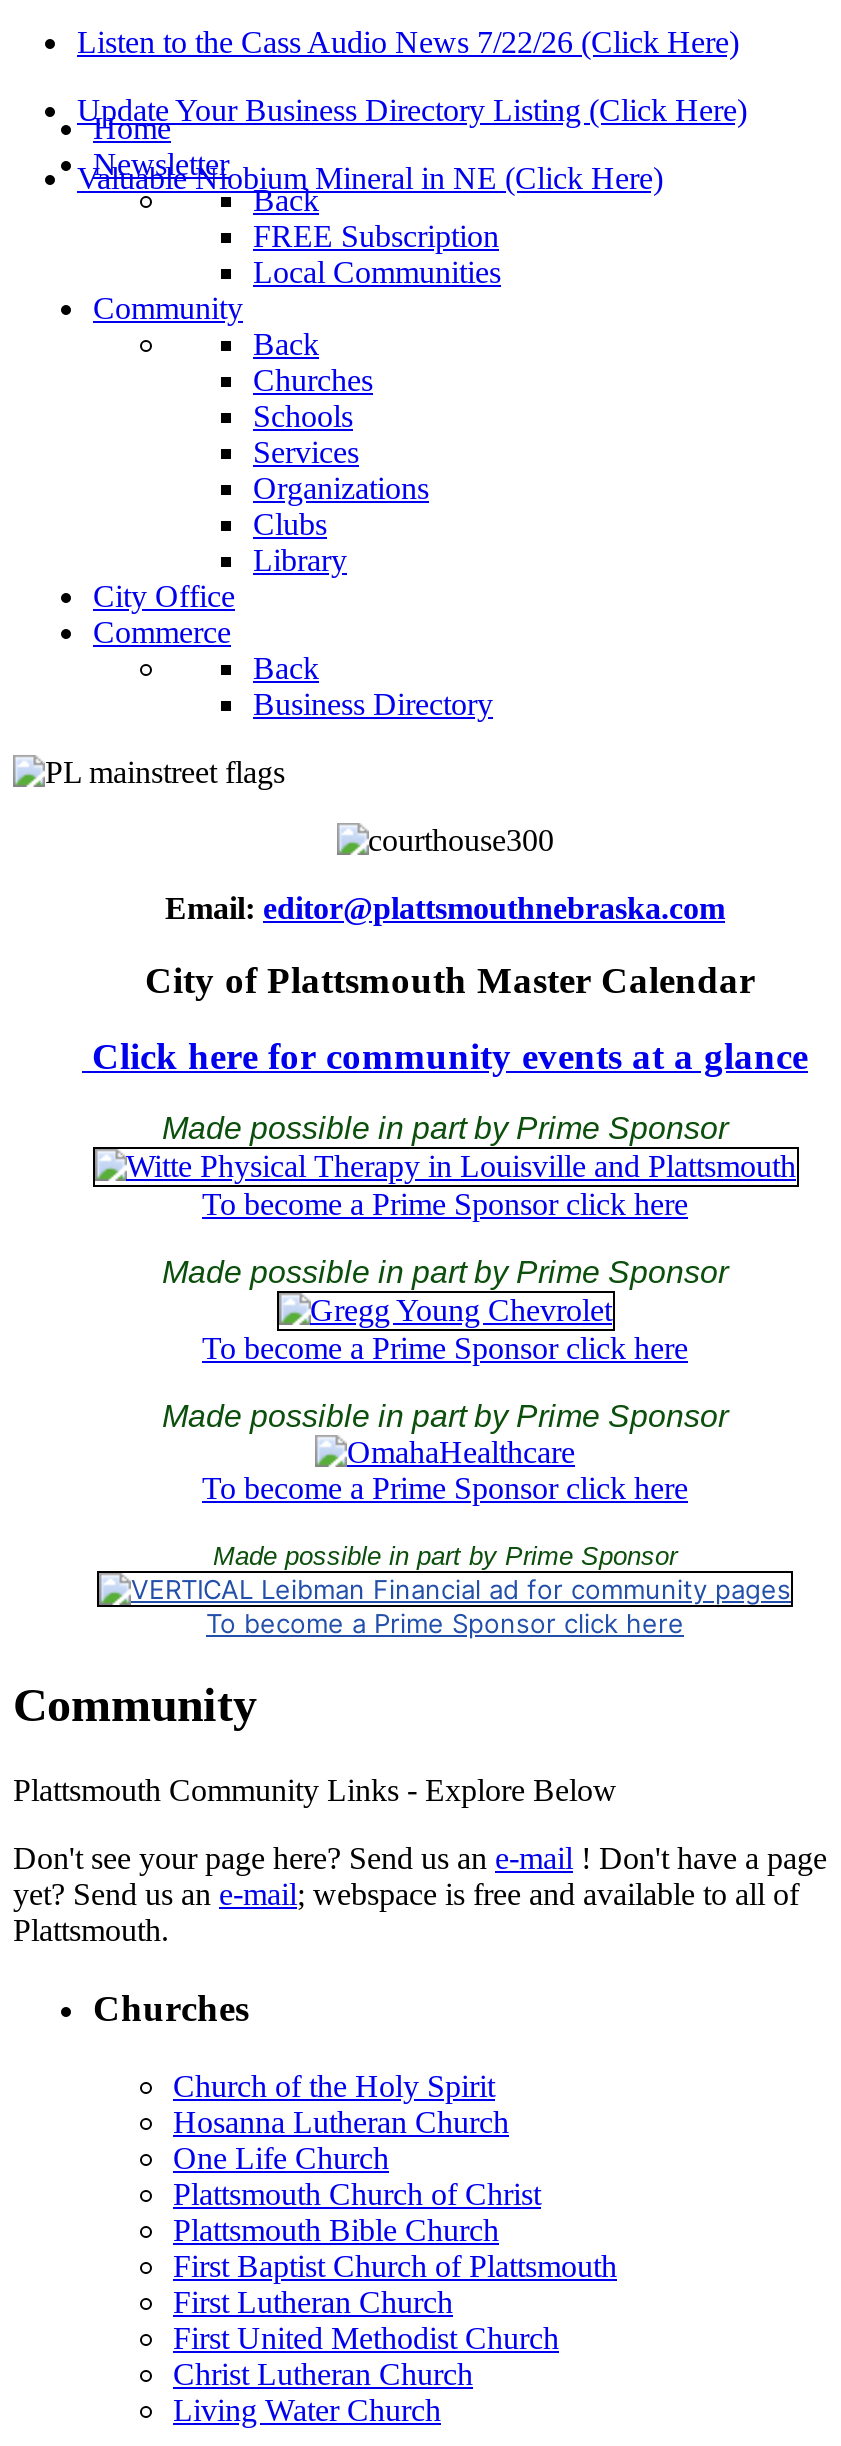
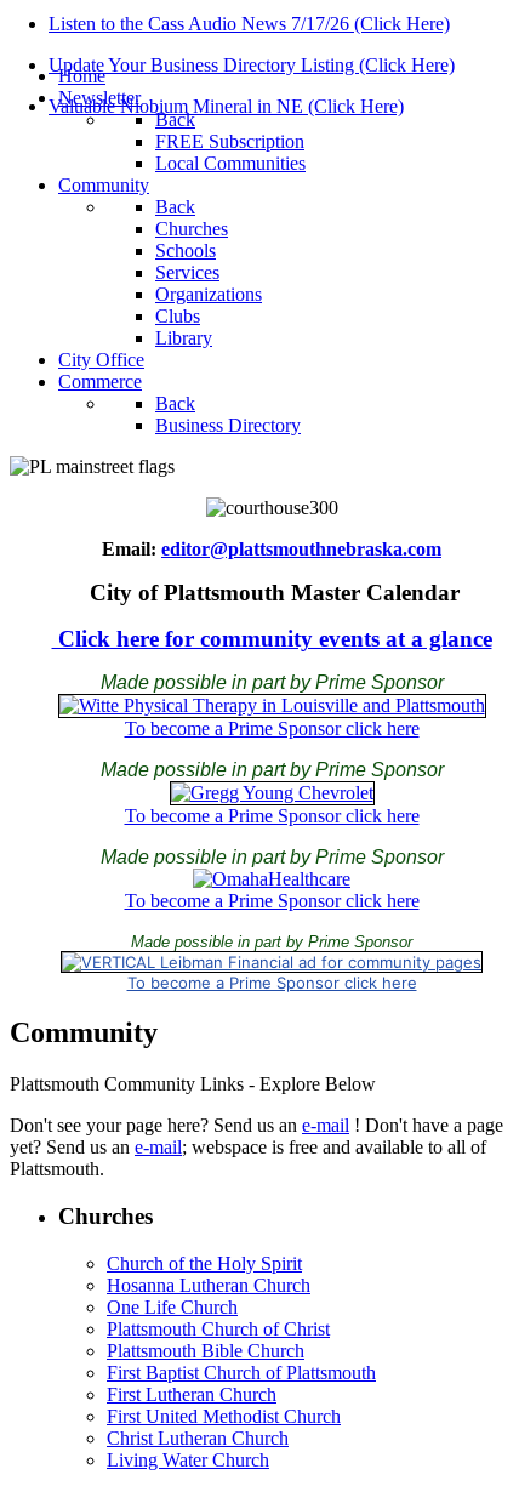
- Listen to the Cass Audio News 7/22/26 (Click Here)
+ Listen to the Cass Audio News 7/17/26 (Click Here)
